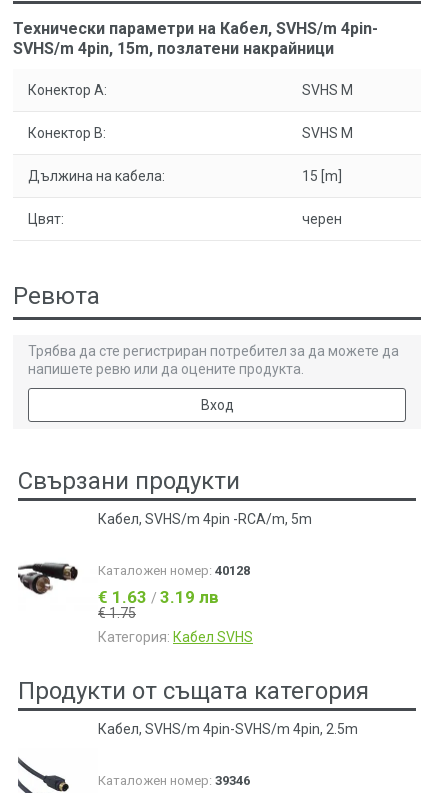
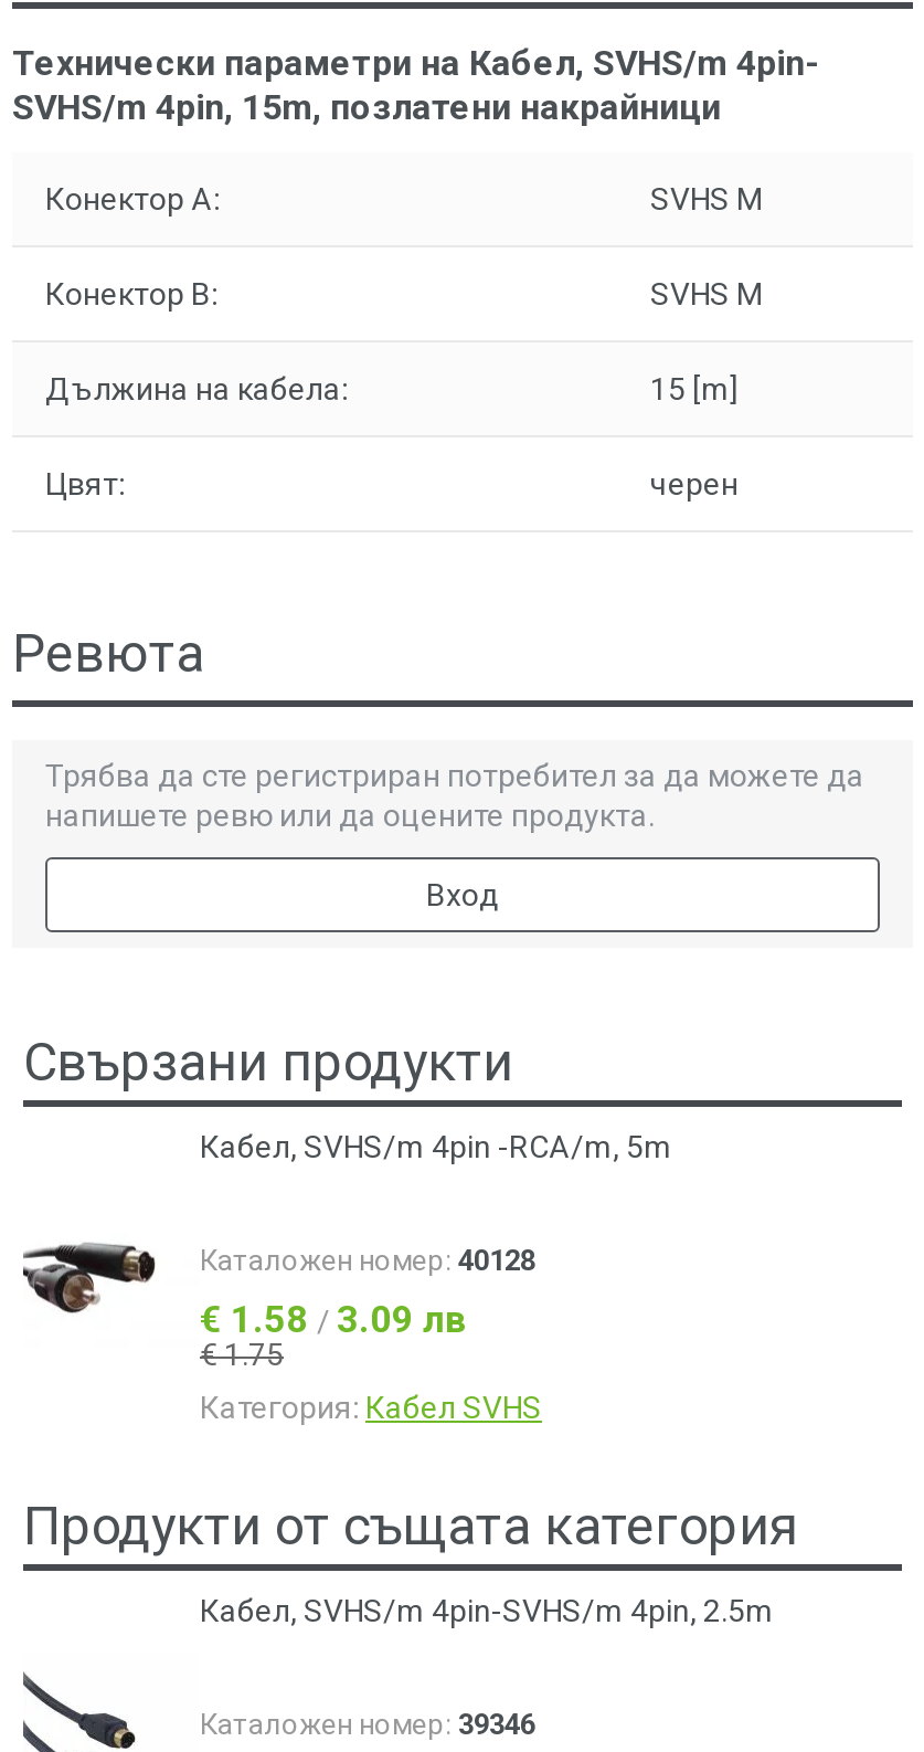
- € 1.63 / 3.19 лв
+ € 1.58 / 3.09 лв
